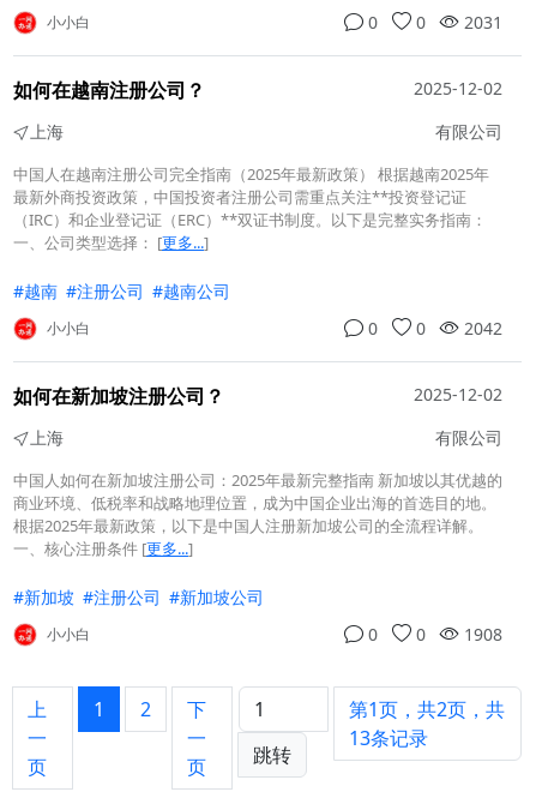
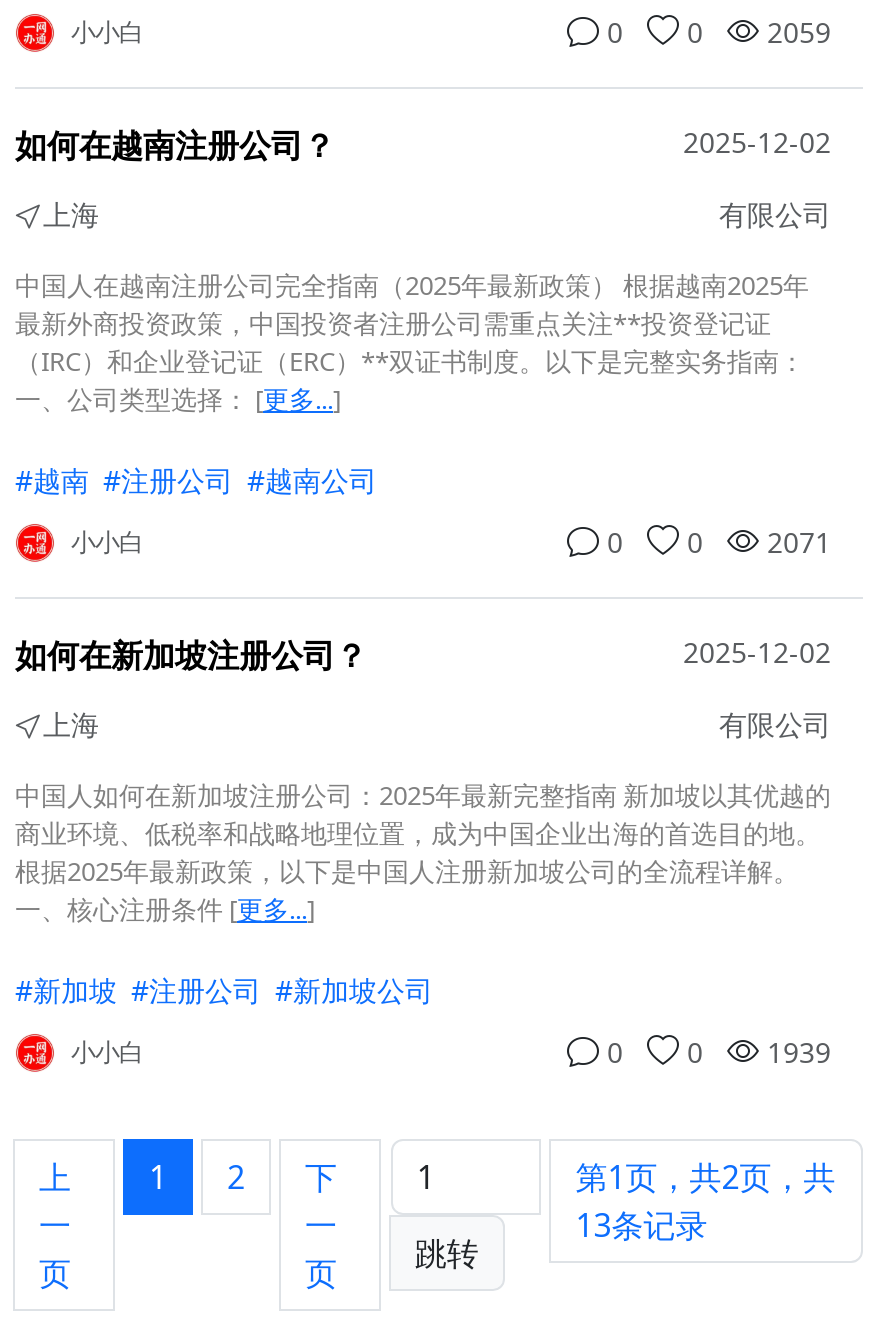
- 0 0 2031
+ 0 0 2059

- 0 0 2042
+ 0 0 2071

- 0 0 1908
+ 0 0 1939
